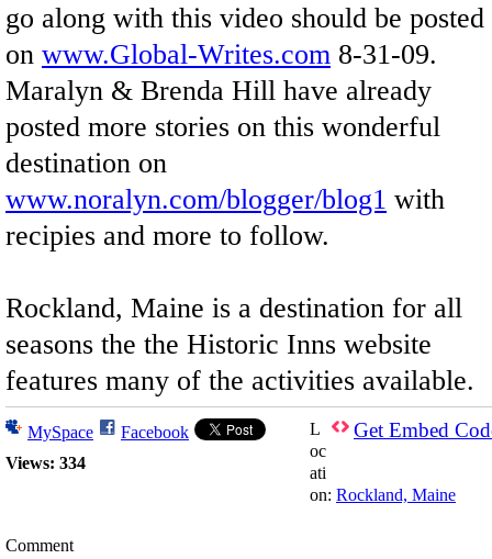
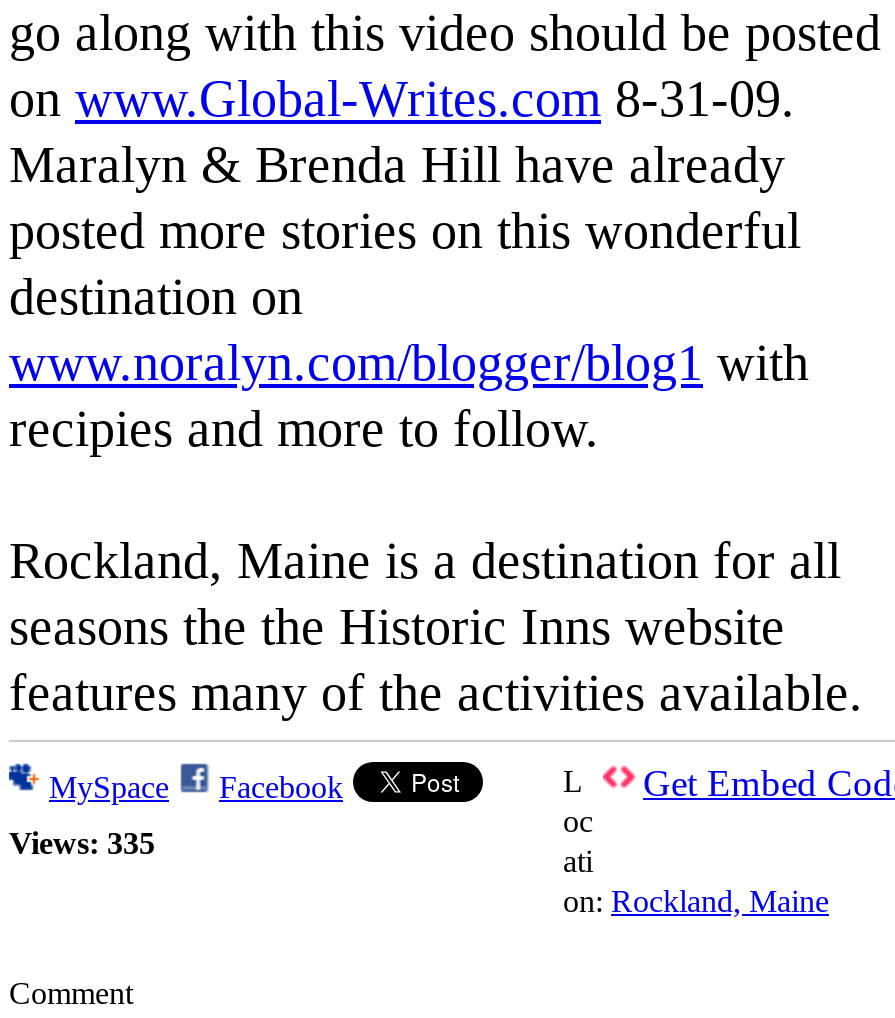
- Views: 334
+ Views: 335
